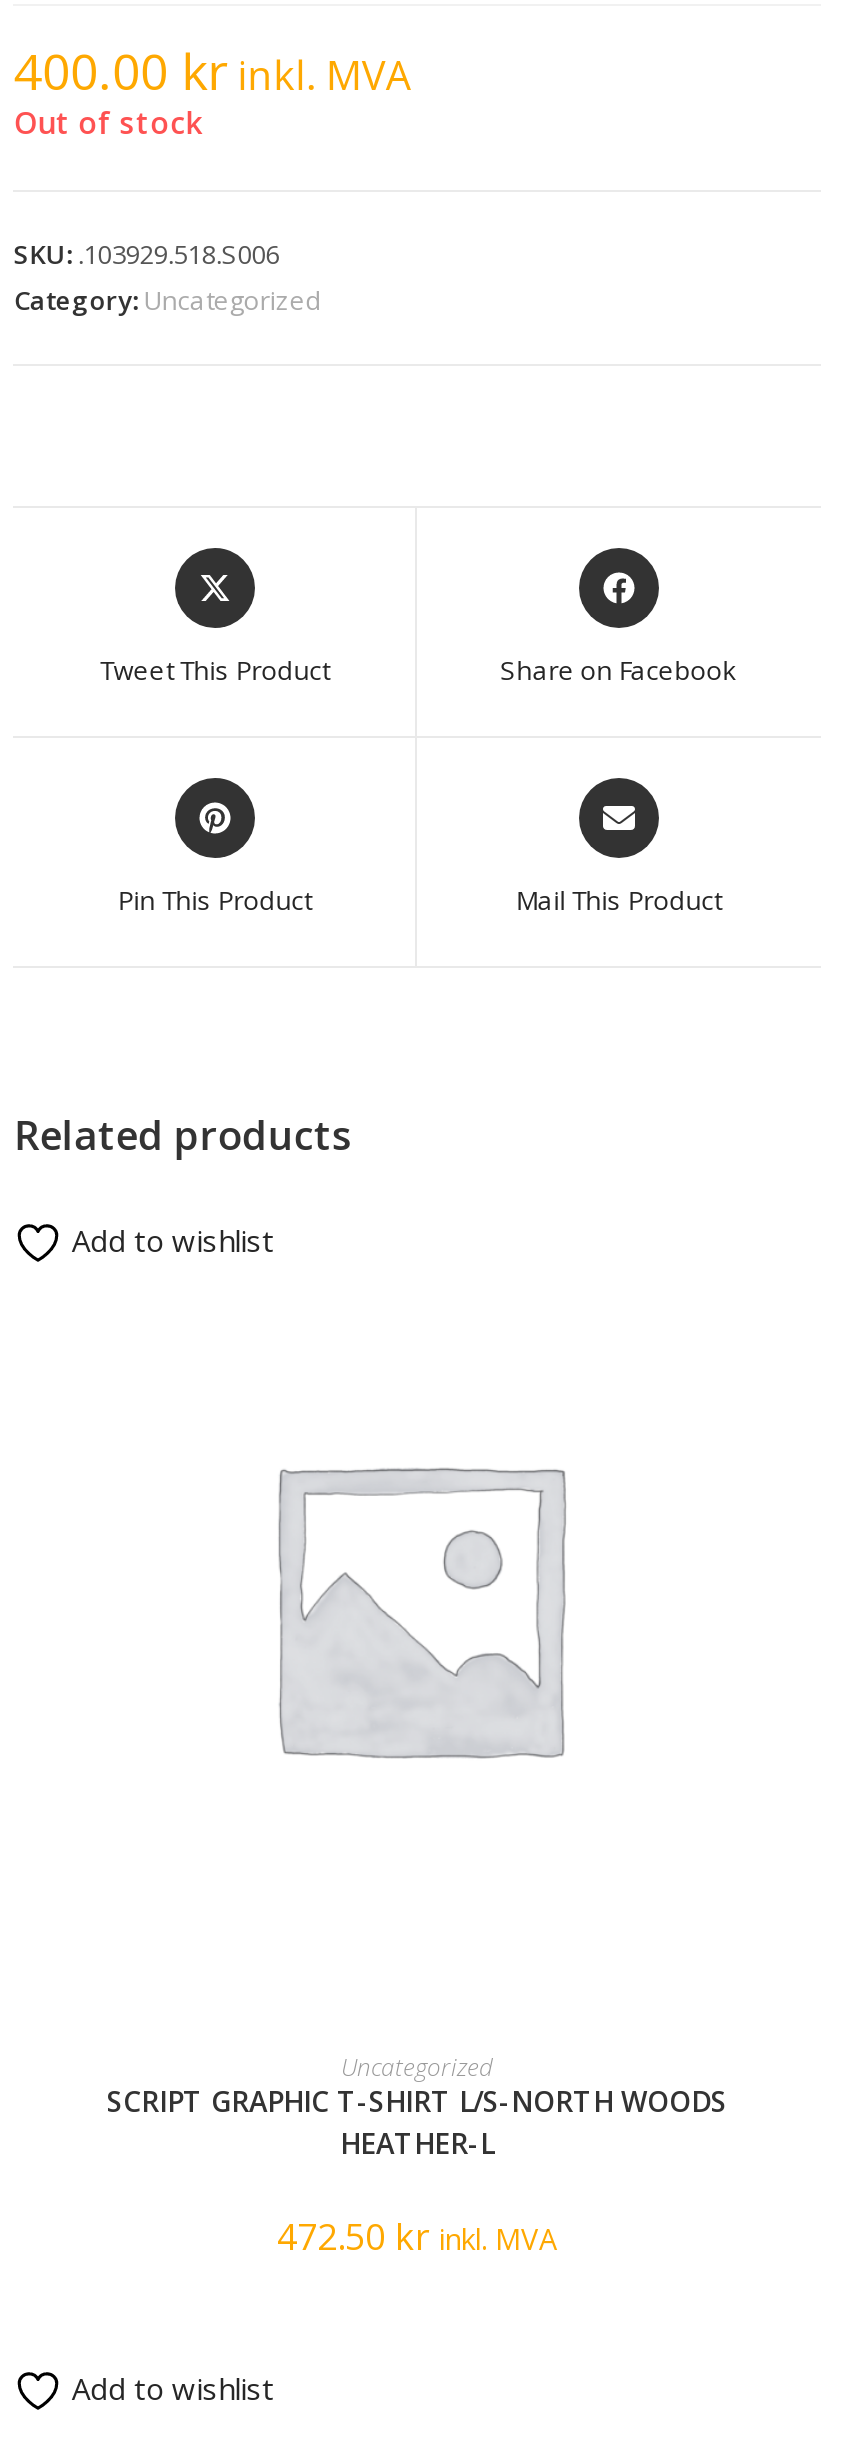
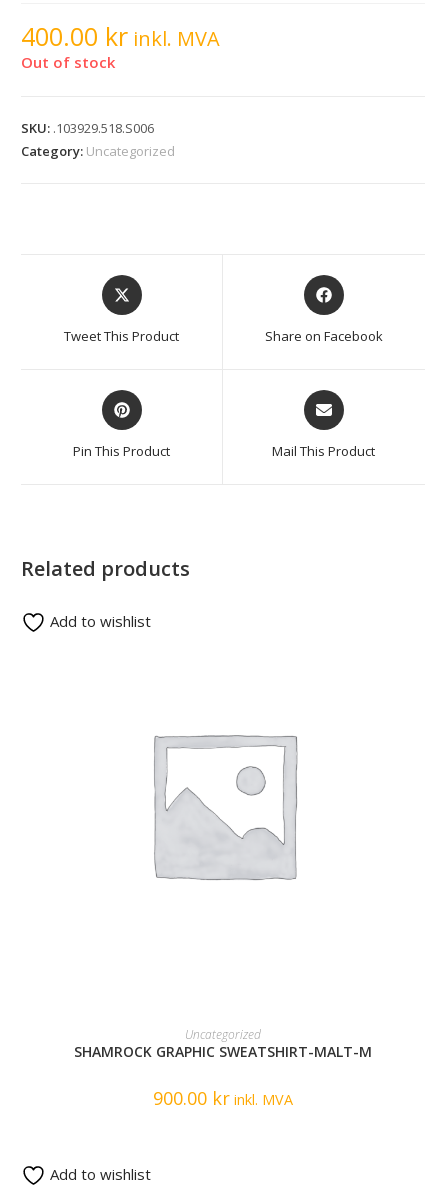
- SCRIPT GRAPHIC T-SHIRT L/S-NORTH WOODS
- HEATHER-L
+ SHAMROCK GRAPHIC SWEATSHIRT-MALT-M

- 472.50 kr inkl. MVA
+ 900.00 kr inkl. MVA
